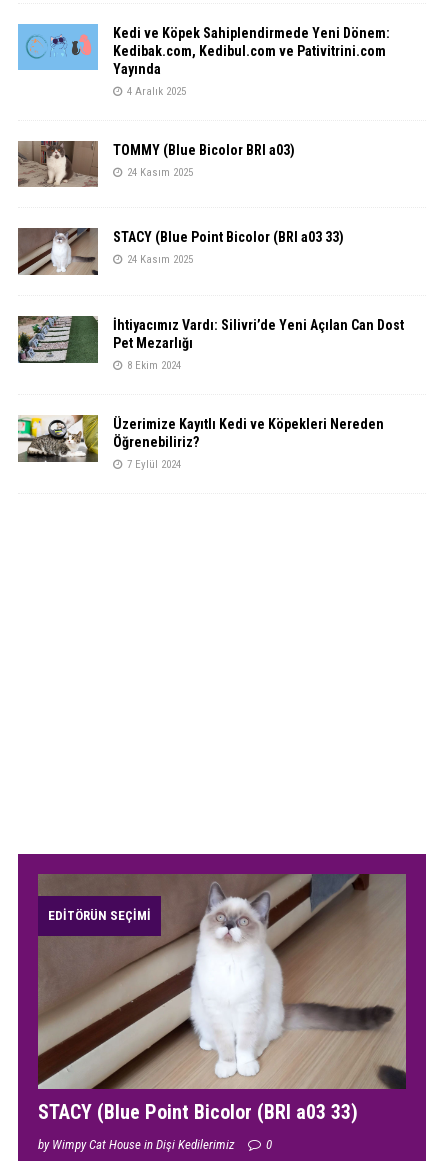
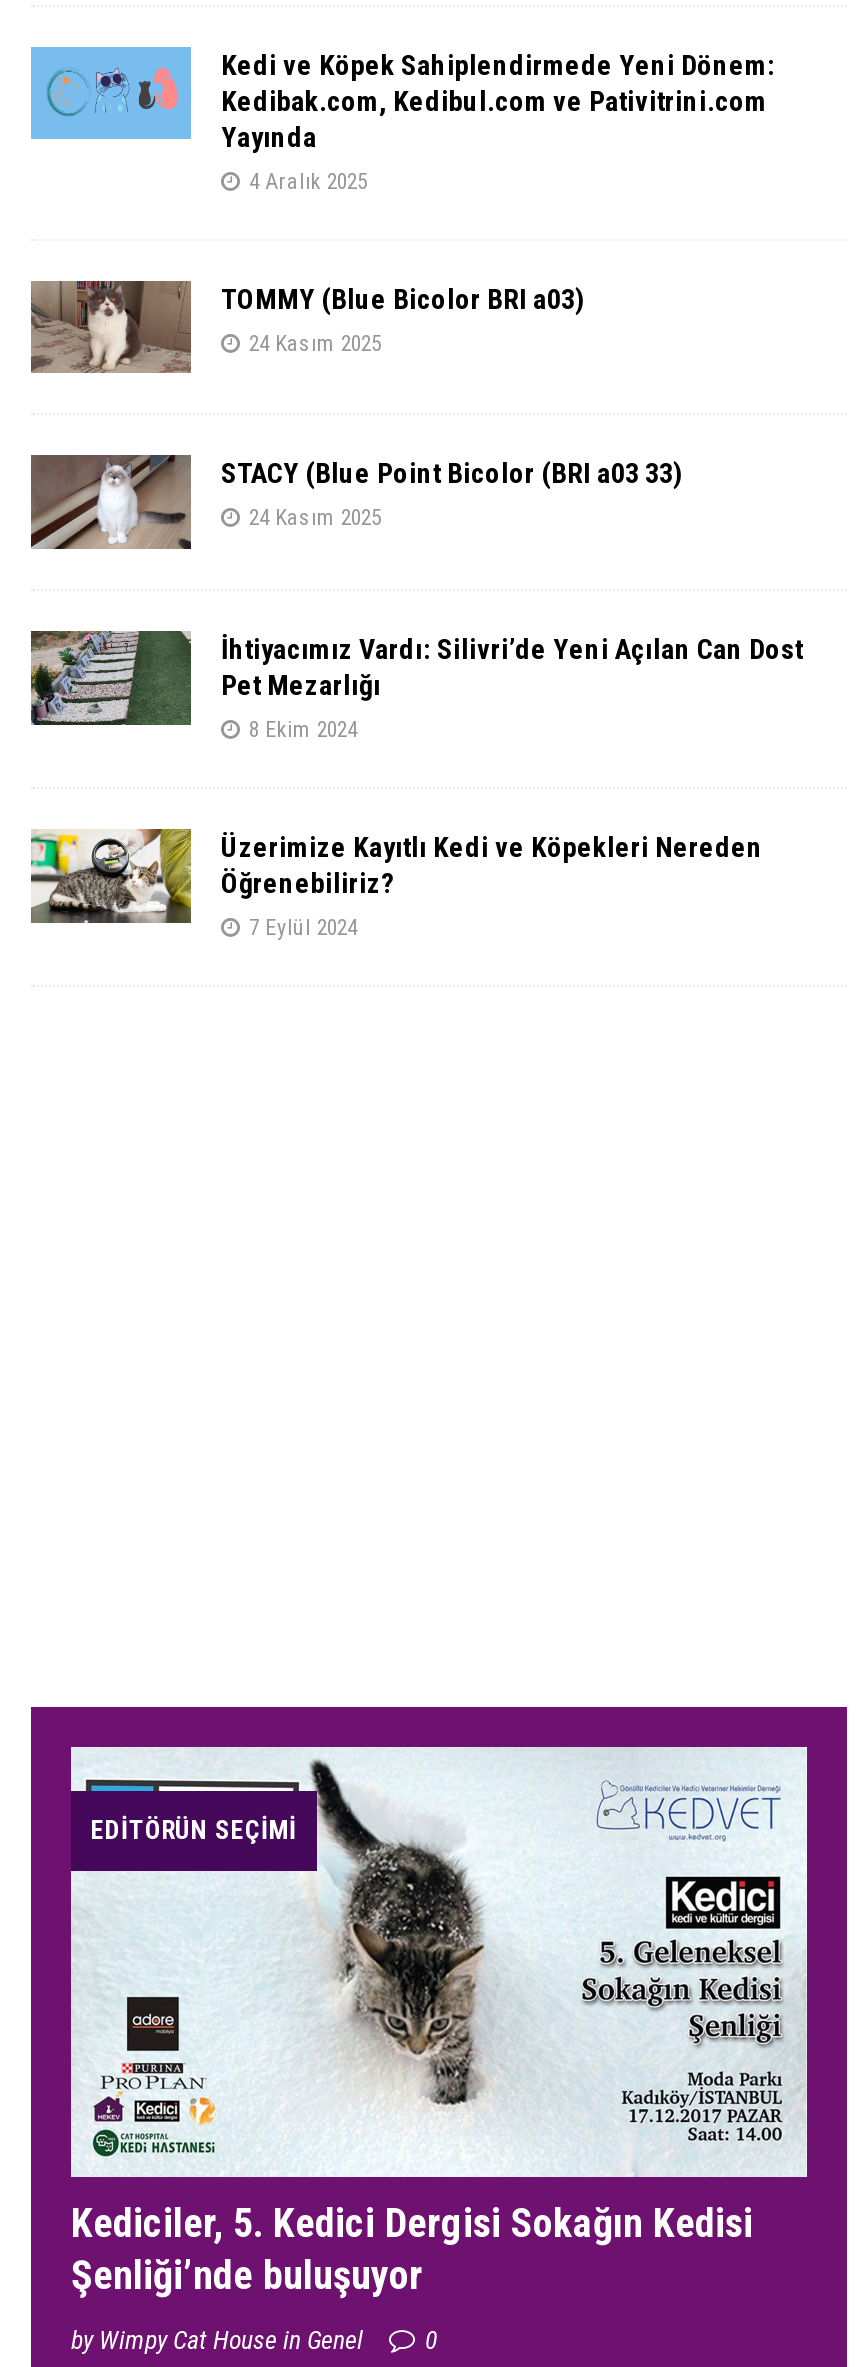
- [image]
- STACY (Blue Point Bicolor (BRI a03 33)
+ [image]
+ Kediciler, 5. Kedici Dergisi Sokağın Kedisi
+ Şenliği’nde buluşuyor

- by Wimpy Cat House in Dişi Kedilerimiz
+ by Wimpy Cat House in Genel
